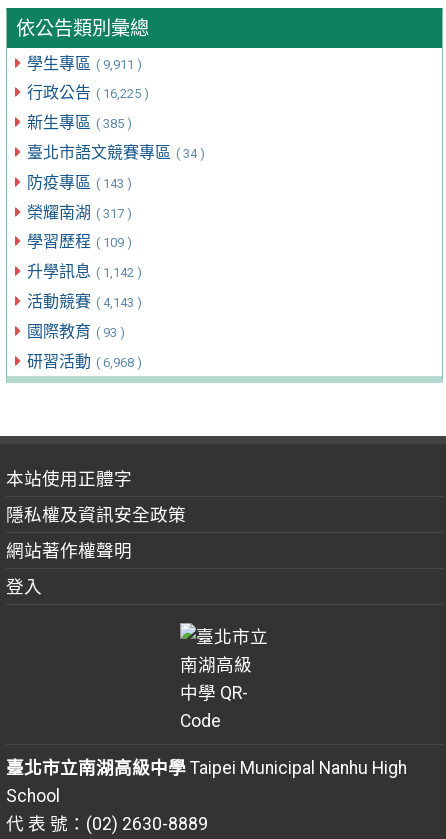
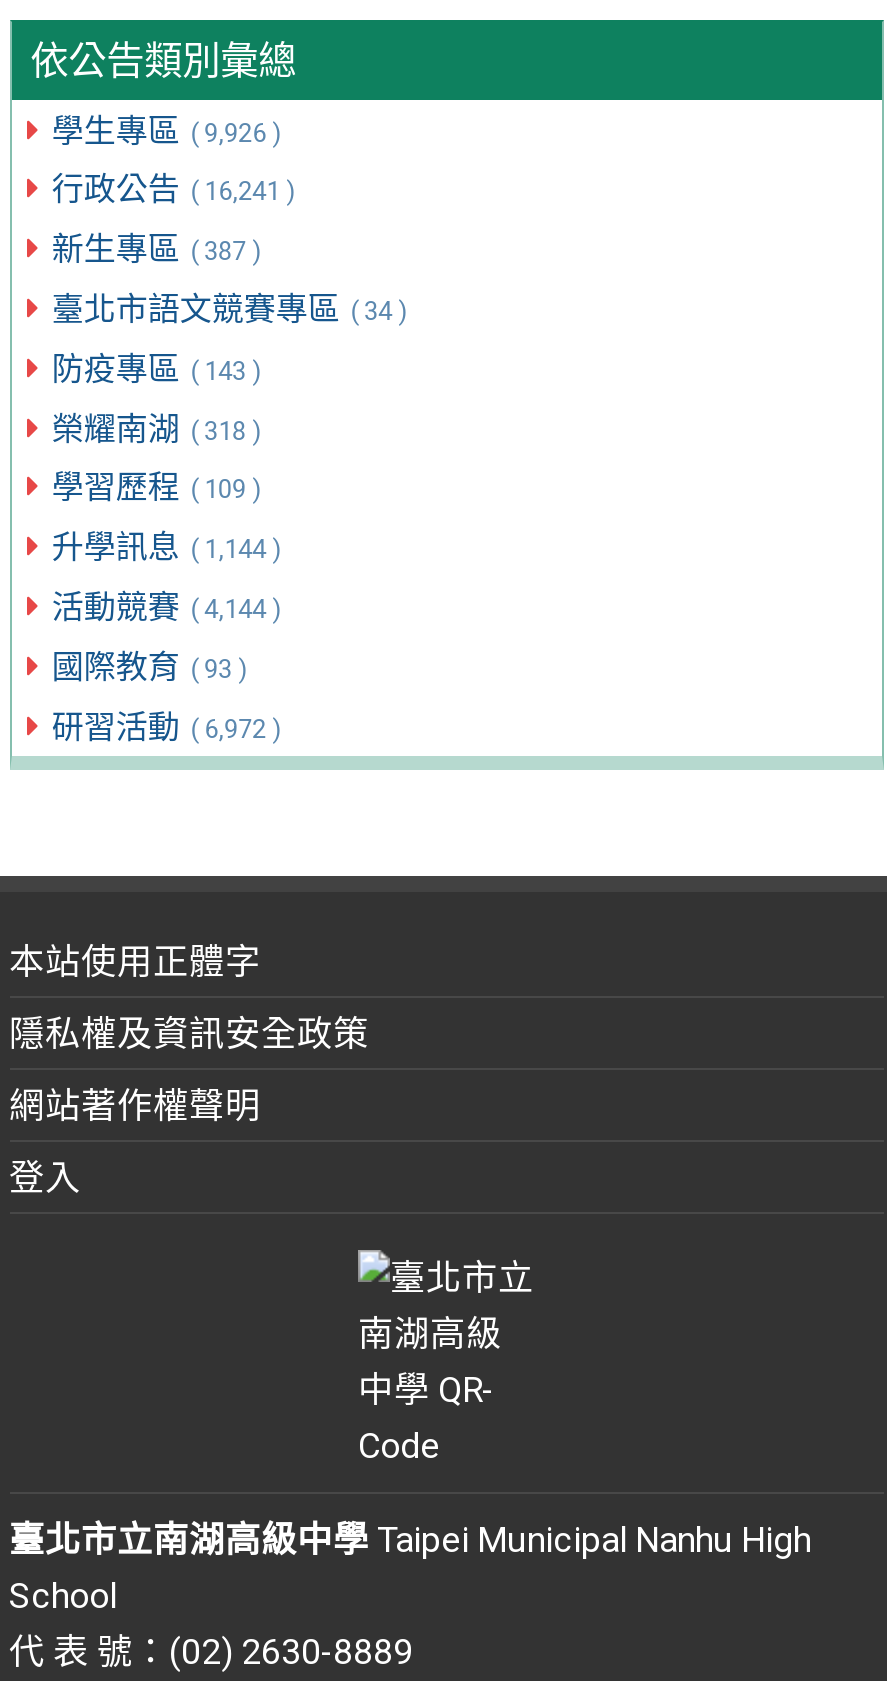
- 學生專區 ( 9,911 )
+ 學生專區 ( 9,926 )

- 行政公告 ( 16,225 )
+ 行政公告 ( 16,241 )

- 新生專區 ( 385 )
+ 新生專區 ( 387 )

- 榮耀南湖 ( 317 )
+ 榮耀南湖 ( 318 )

- 升學訊息 ( 1,142 )
+ 升學訊息 ( 1,144 )

- 活動競賽 ( 4,143 )
+ 活動競賽 ( 4,144 )

- 研習活動 ( 6,968 )
+ 研習活動 ( 6,972 )
